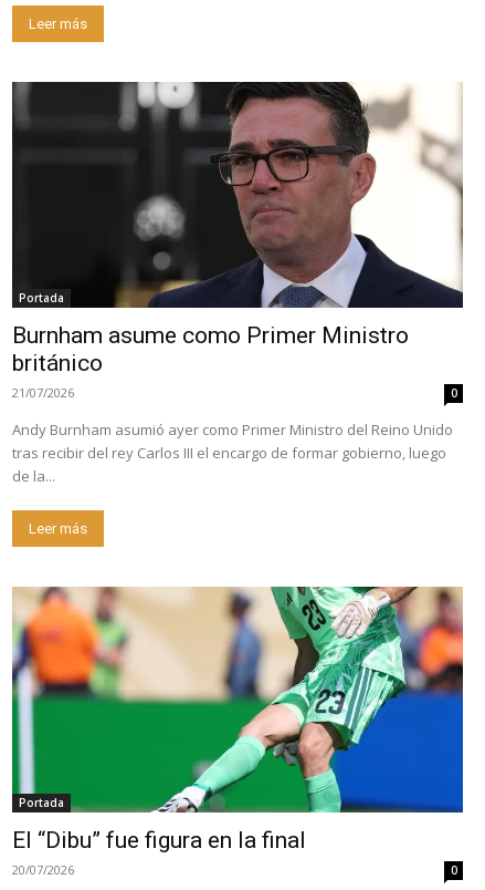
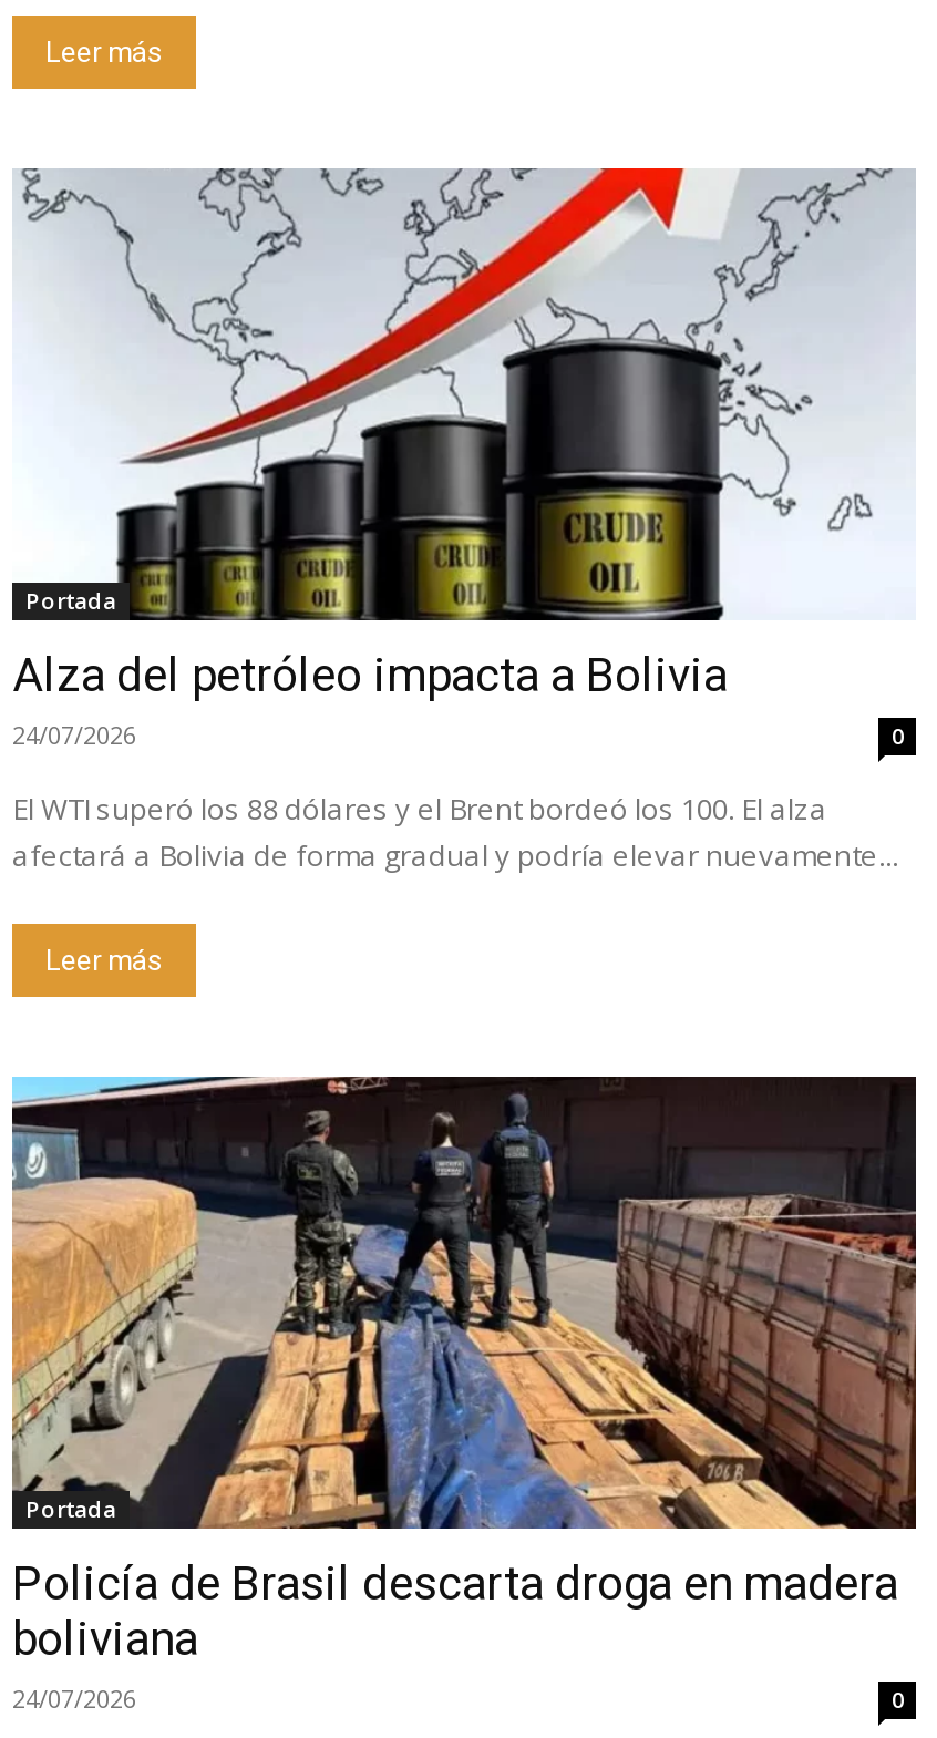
- [image]
- Burnham asume como Primer Ministro
- británico
- 21/07/2026
+ [image]
+ Alza del petróleo impacta a Bolivia
+ 24/07/2026

- Andy Burnham asumió ayer como Primer Ministro del Reino Unido
- tras recibir del rey Carlos III el encargo de formar gobierno, luego
- de la...
+ El WTI superó los 88 dólares y el Brent bordeó los 100. El alza
+ afectará a Bolivia de forma gradual y podría elevar nuevamente...

moved up: Leer más | Portada

- [image]
- El “Dibu” fue figura en la final
- 20/07/2026
+ [image]
+ Policía de Brasil descarta droga en madera
+ boliviana
+ 24/07/2026
